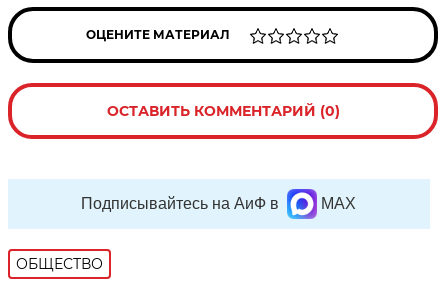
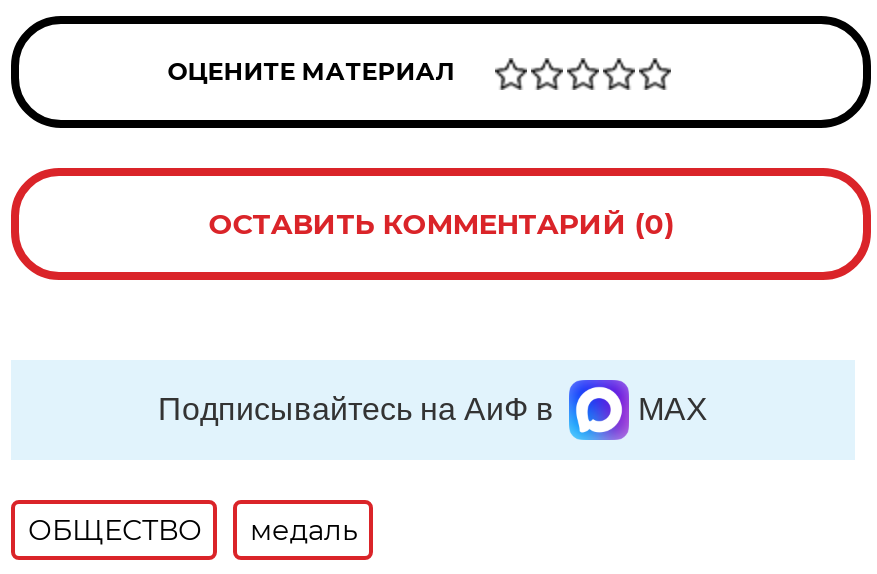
+ медаль
